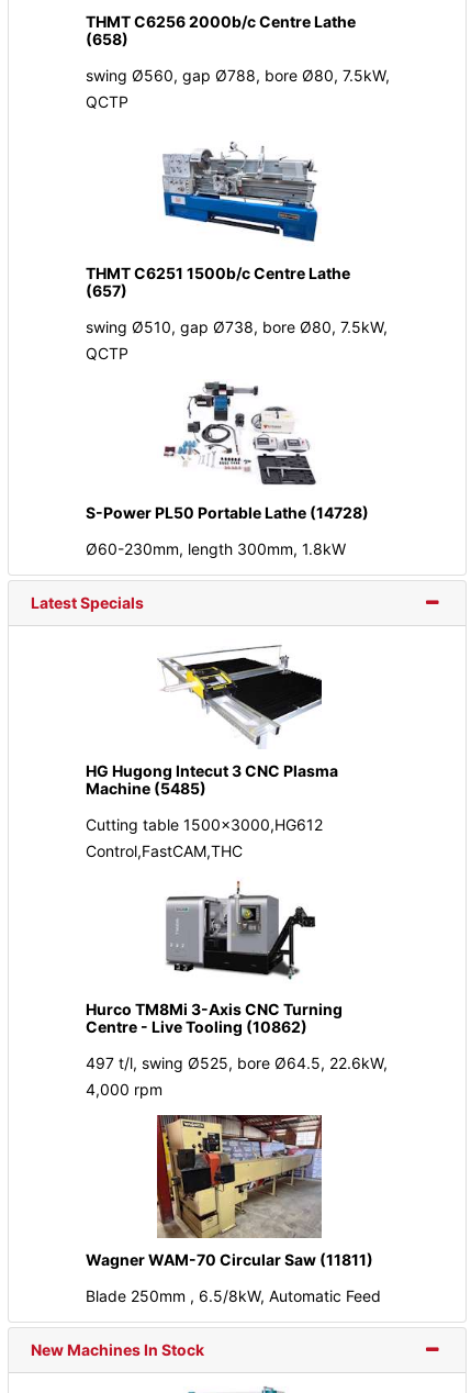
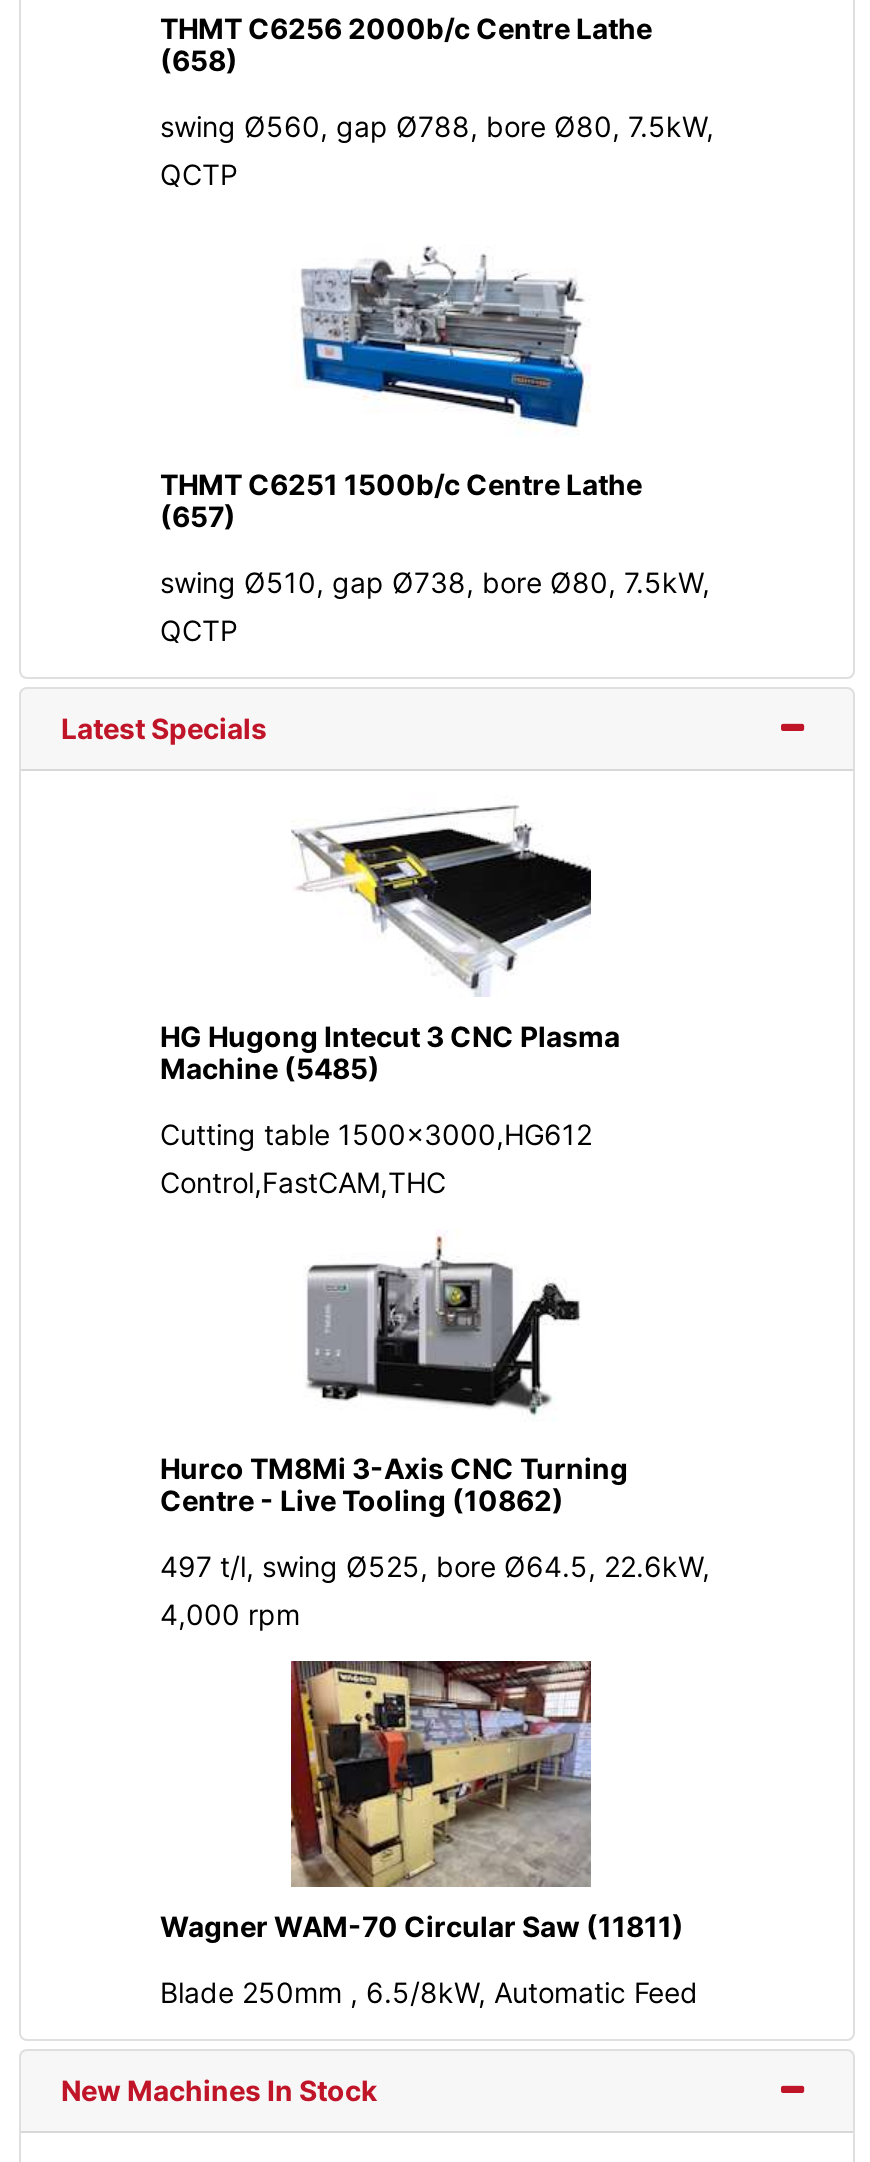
- [image]
- S-Power PL50 Portable Lathe (14728)
- Ø60-230mm, length 300mm, 1.8kW
